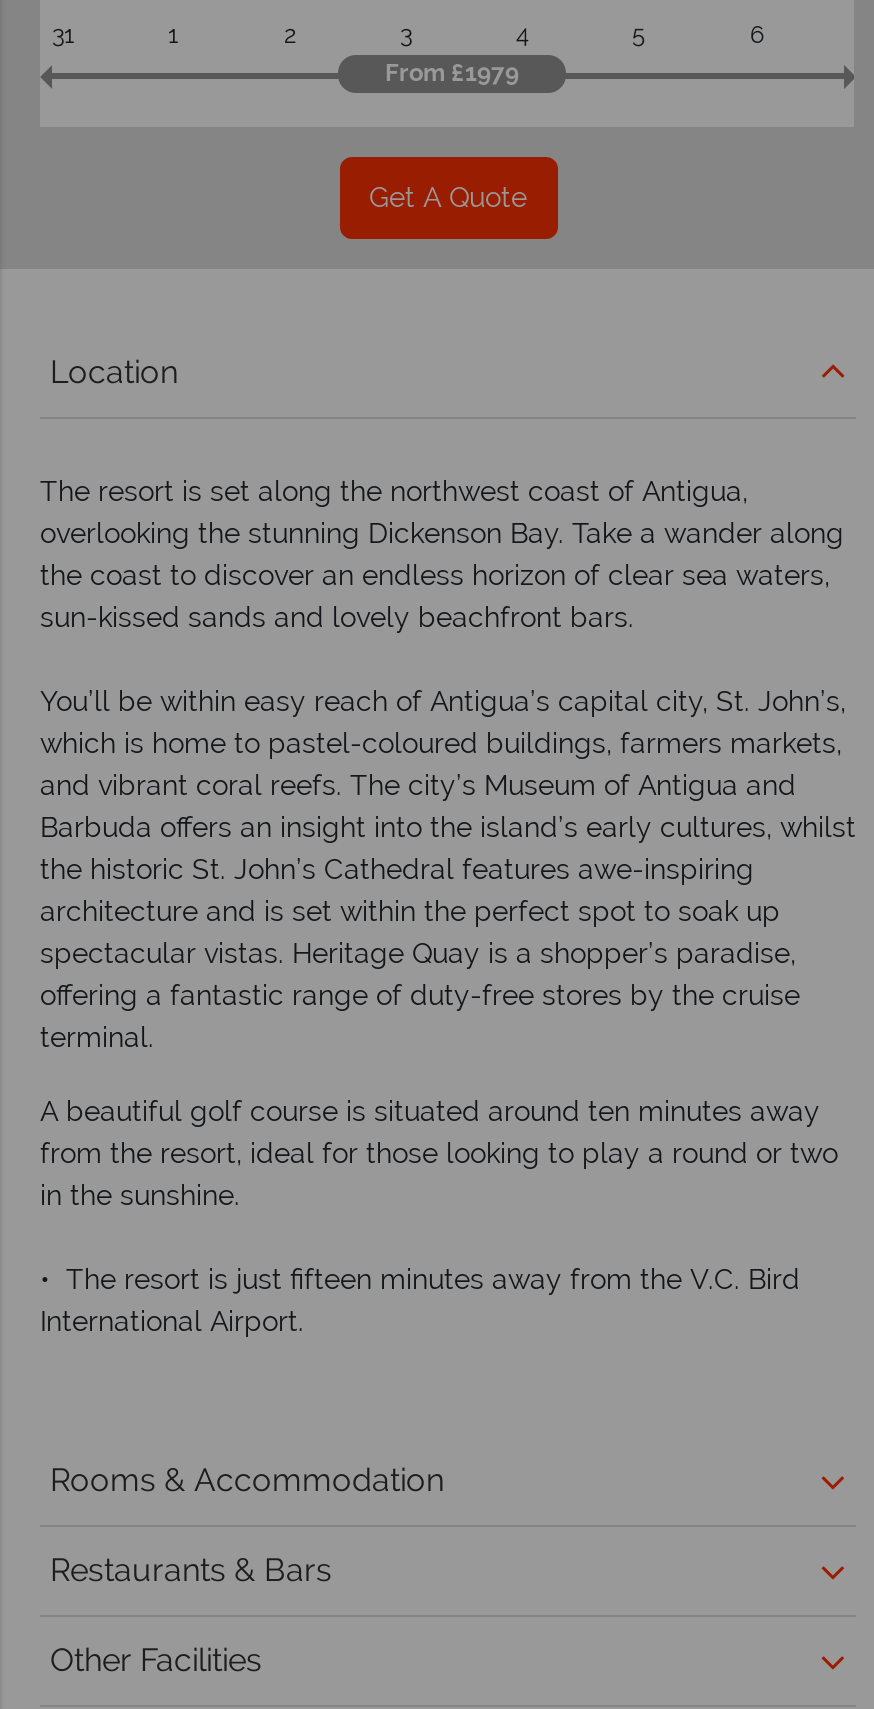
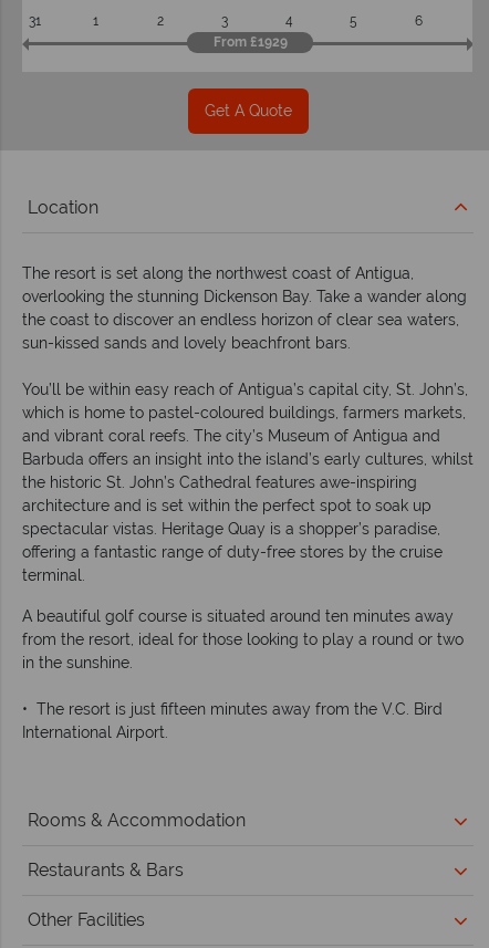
- From £1979
+ From £1929
